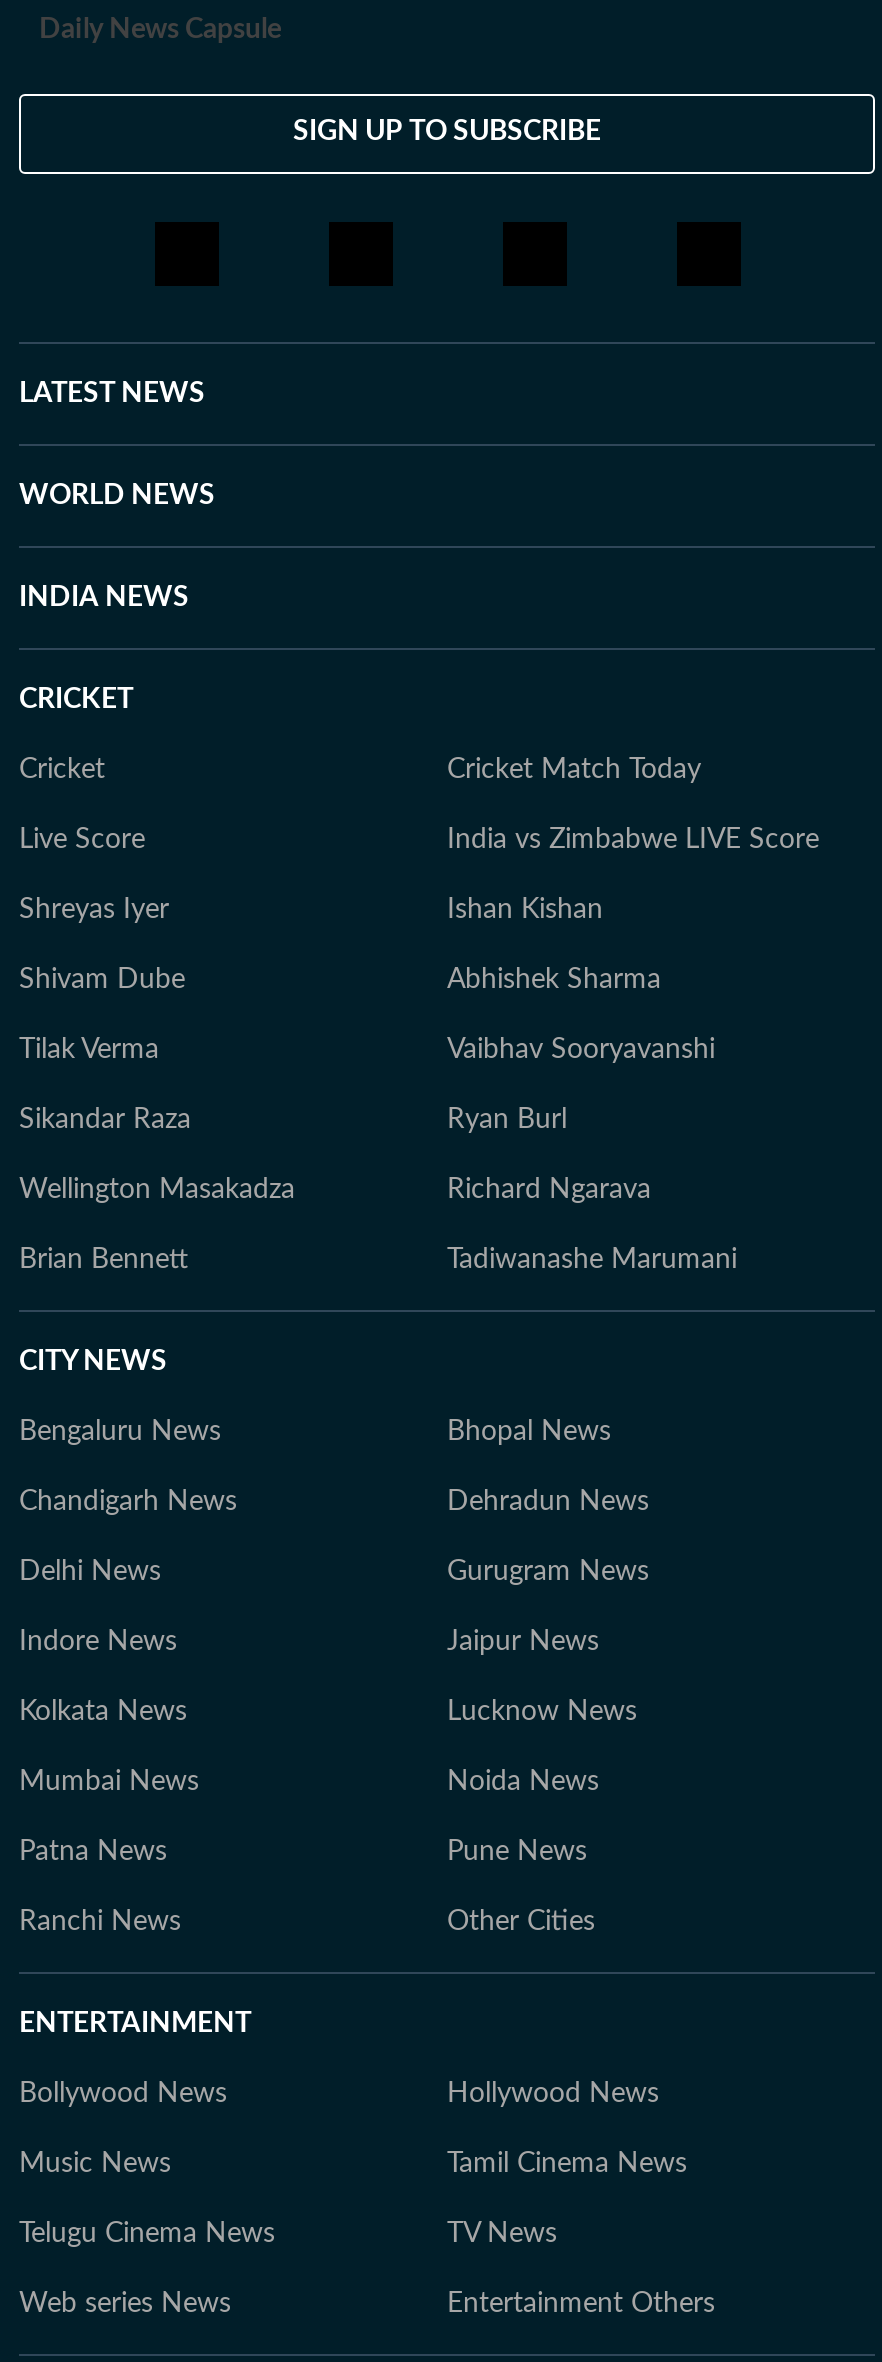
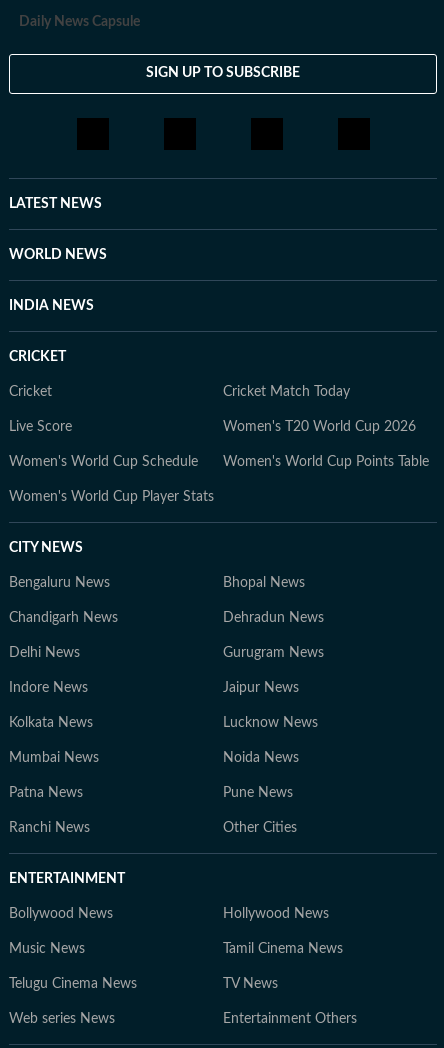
- India vs Zimbabwe LIVE Score
- Shreyas Iyer
- Ishan Kishan
- Shivam Dube
- Abhishek Sharma
- Tilak Verma
- Vaibhav Sooryavanshi
- Sikandar Raza
- Ryan Burl
- Wellington Masakadza
- Richard Ngarava
- Brian Bennett
- Tadiwanashe Marumani
+ Women's T20 World Cup 2026
+ Women's World Cup Schedule
+ Women's World Cup Points Table
+ Women's World Cup Player Stats
